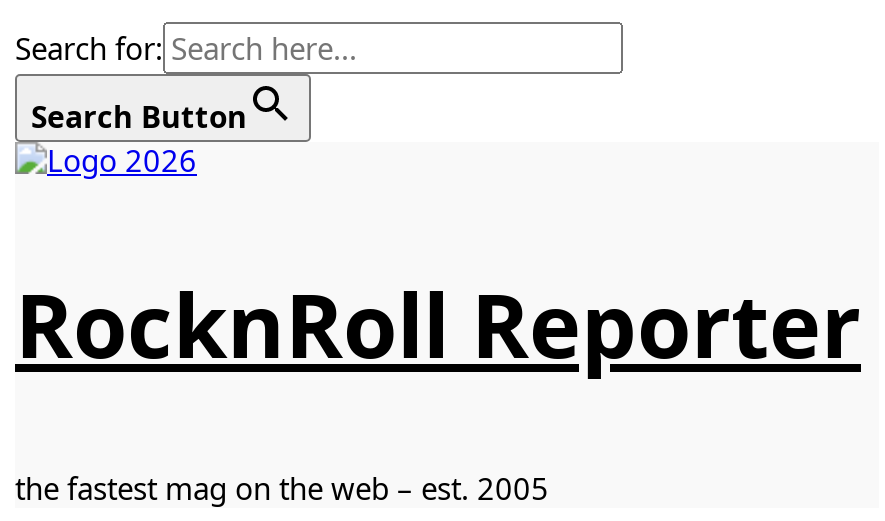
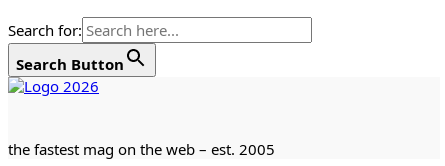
- RocknRoll Reporter
